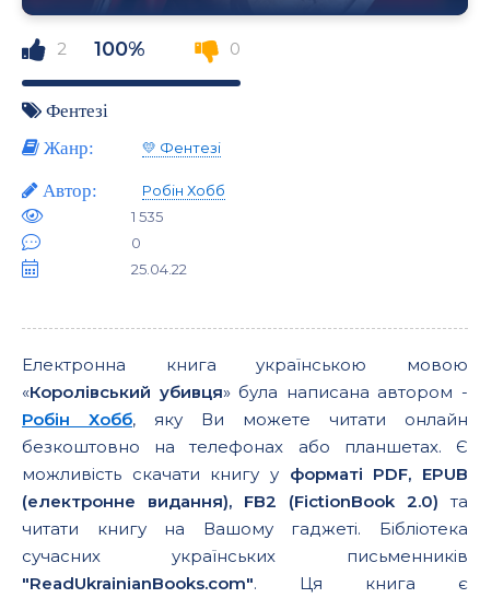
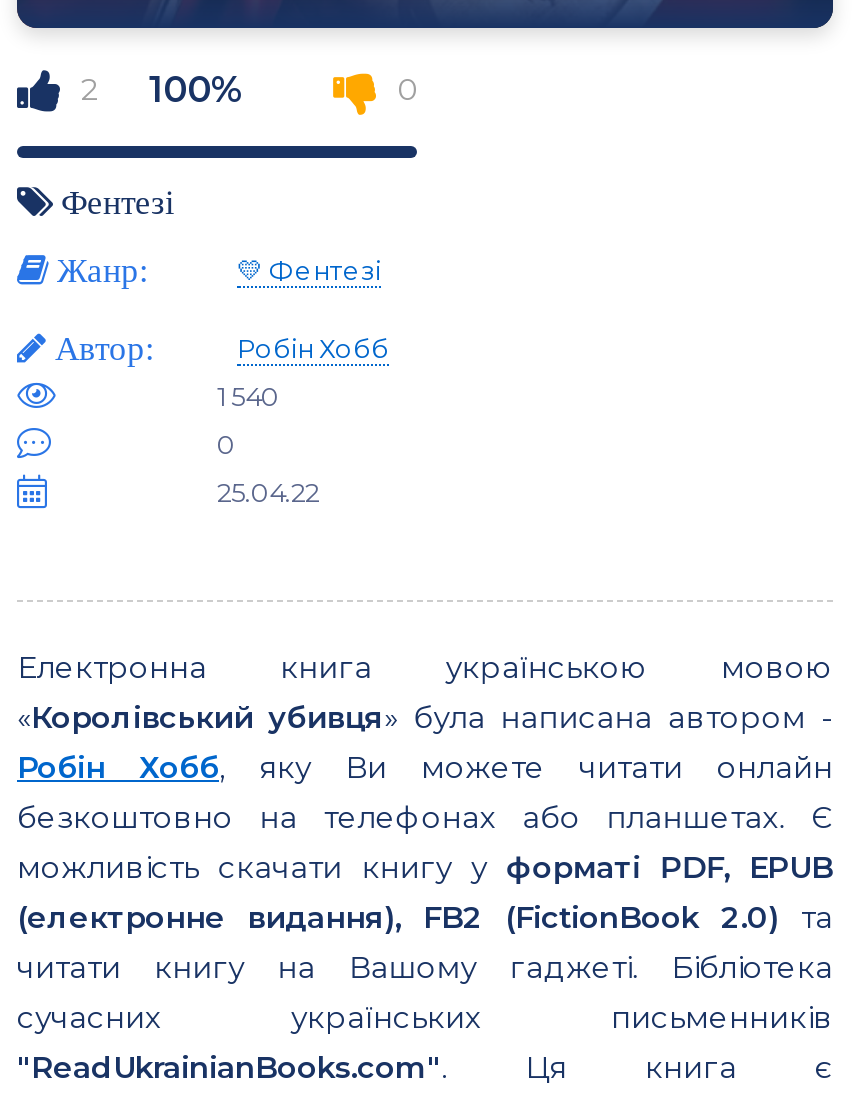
- 1 535
+ 1 540
